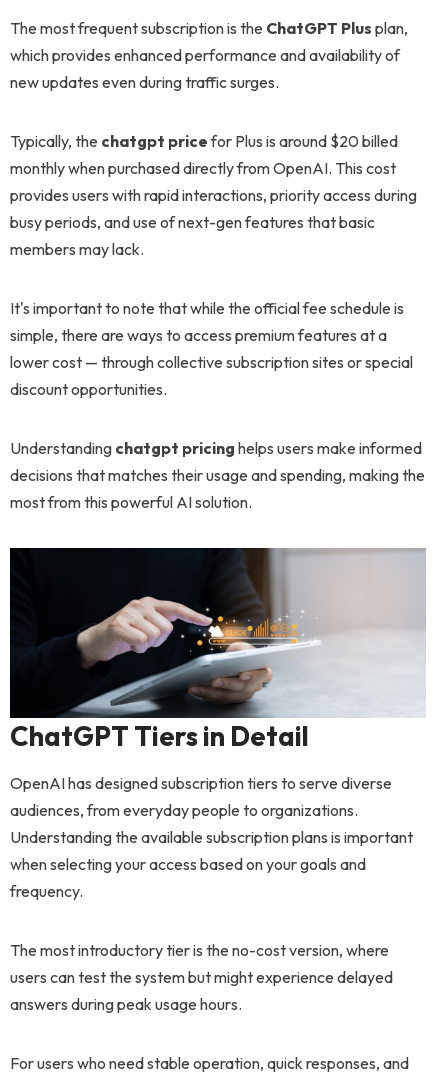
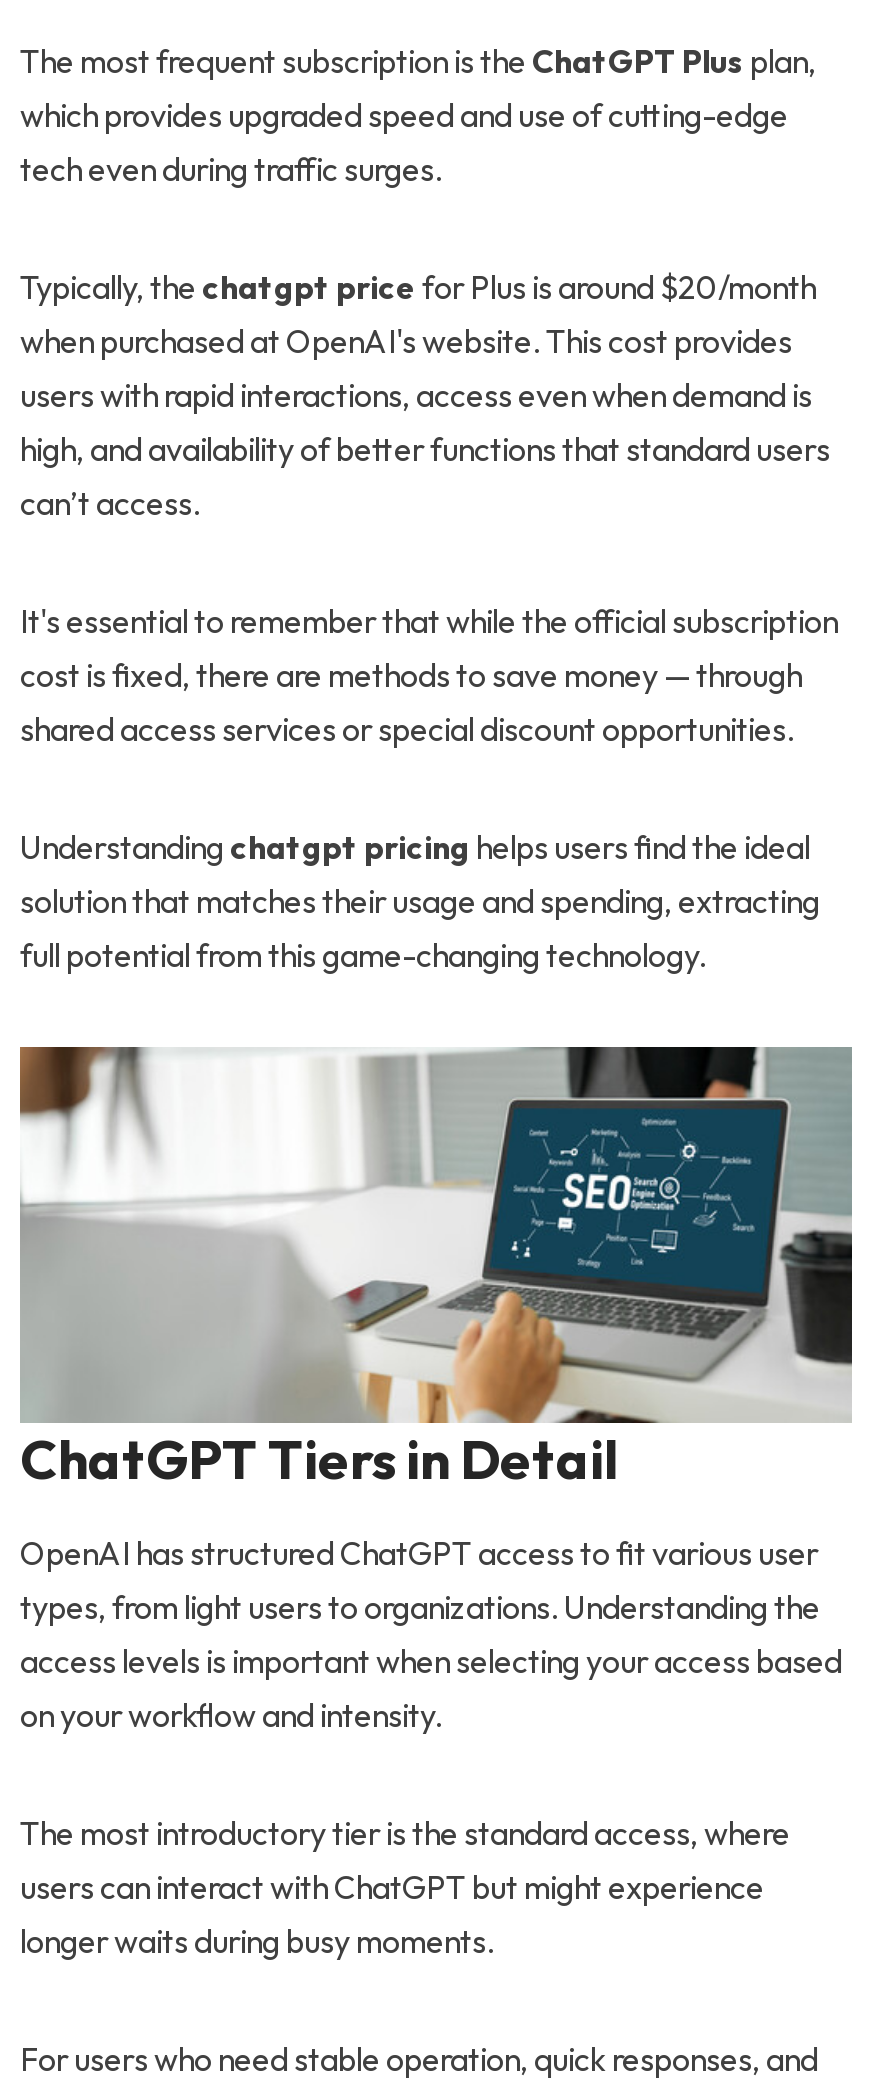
- which provides enhanced performance and availability of
- new updates even during traffic surges.
+ which provides upgraded speed and use of cutting-edge
+ tech even during traffic surges.

- Typically, the chatgpt price for Plus is around $20 billed
- monthly when purchased directly from OpenAI. This cost
- provides users with rapid interactions, priority access during
- busy periods, and use of next-gen features that basic
- members may lack.
+ Typically, the chatgpt price for Plus is around $20/month
+ when purchased at OpenAI's website. This cost provides
+ users with rapid interactions, access even when demand is
+ high, and availability of better functions that standard users
+ can’t access.

- It's important to note that while the official fee schedule is
- simple, there are ways to access premium features at a
- lower cost — through collective subscription sites or special
- discount opportunities.
+ It's essential to remember that while the official subscription
+ cost is fixed, there are methods to save money — through
+ shared access services or special discount opportunities.

- Understanding chatgpt pricing helps users make informed
- decisions that matches their usage and spending, making the
- most from this powerful AI solution.
+ Understanding chatgpt pricing helps users find the ideal
+ solution that matches their usage and spending, extracting
+ full potential from this game-changing technology.

- [image]
+ [image]

- OpenAI has designed subscription tiers to serve diverse
- audiences, from everyday people to organizations.
- Understanding the available subscription plans is important
- when selecting your access based on your goals and
- frequency.
+ OpenAI has structured ChatGPT access to fit various user
+ types, from light users to organizations. Understanding the
+ access levels is important when selecting your access based
+ on your workflow and intensity.

- The most introductory tier is the no-cost version, where
- users can test the system but might experience delayed
- answers during peak usage hours.
+ The most introductory tier is the standard access, where
+ users can interact with ChatGPT but might experience
+ longer waits during busy moments.
